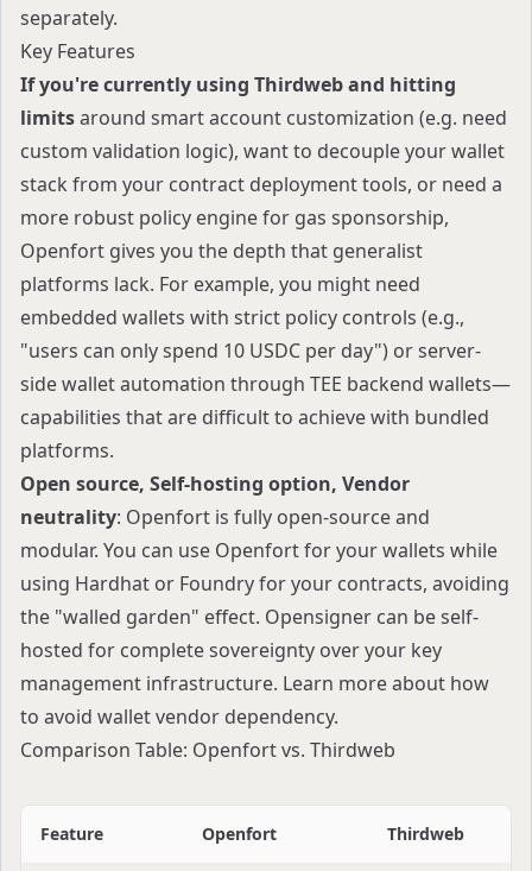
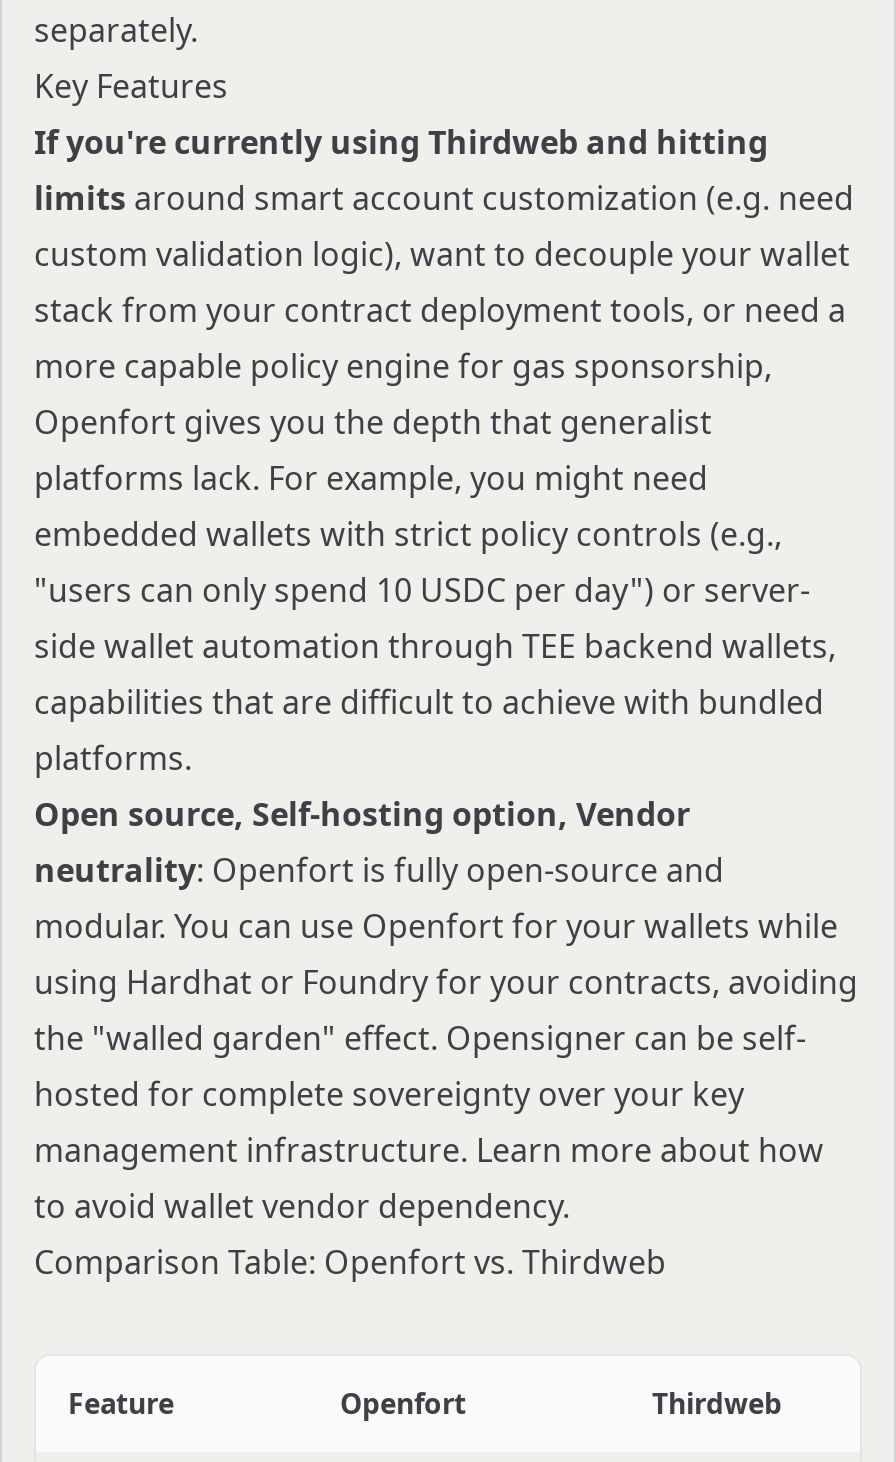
- more robust policy engine for gas sponsorship,
+ more capable policy engine for gas sponsorship,

- side wallet automation through TEE backend wallets—
+ side wallet automation through TEE backend wallets,
